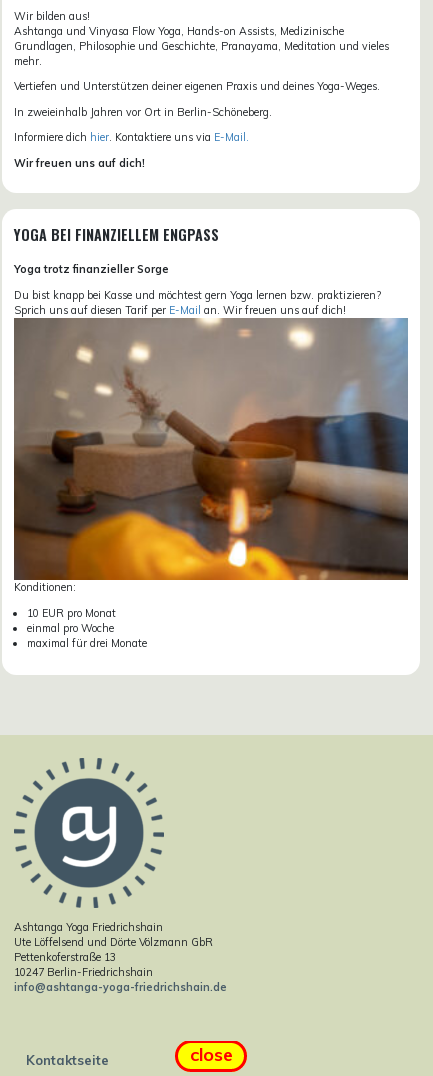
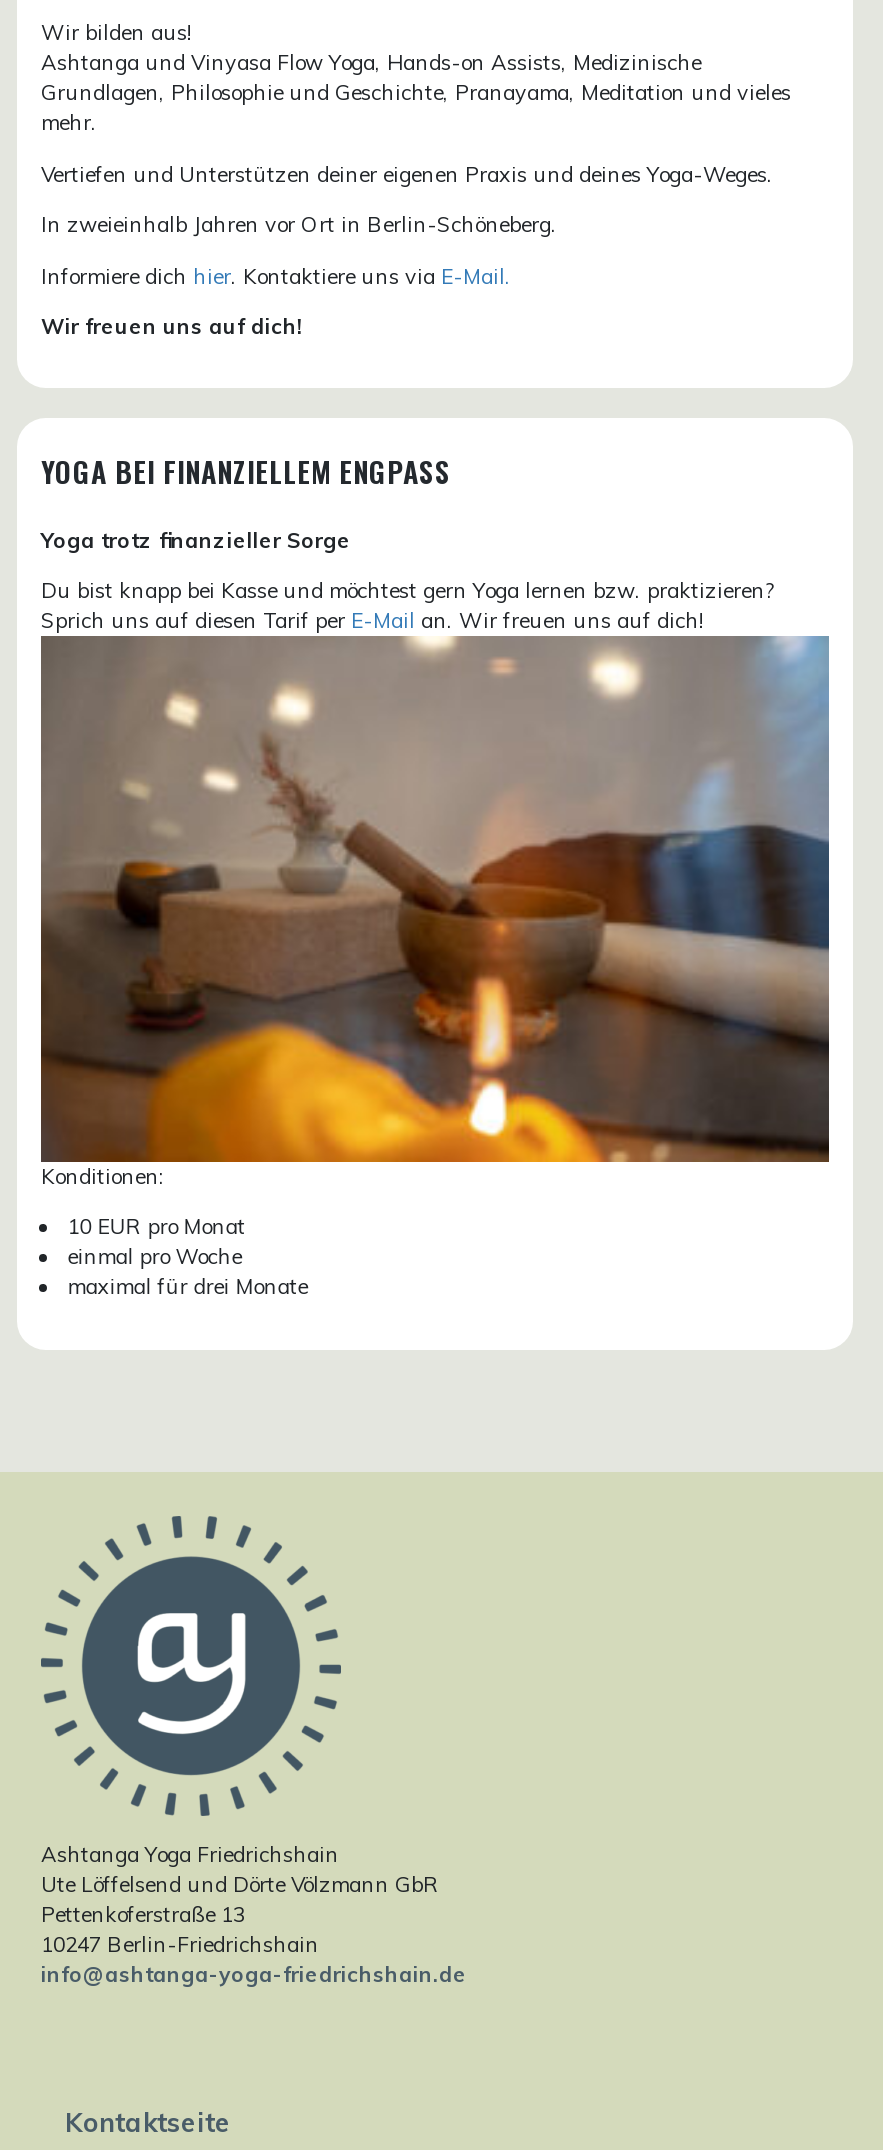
- close
